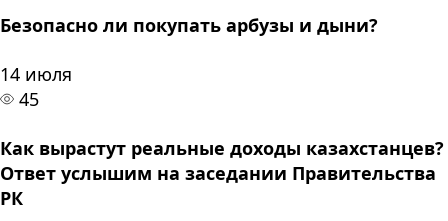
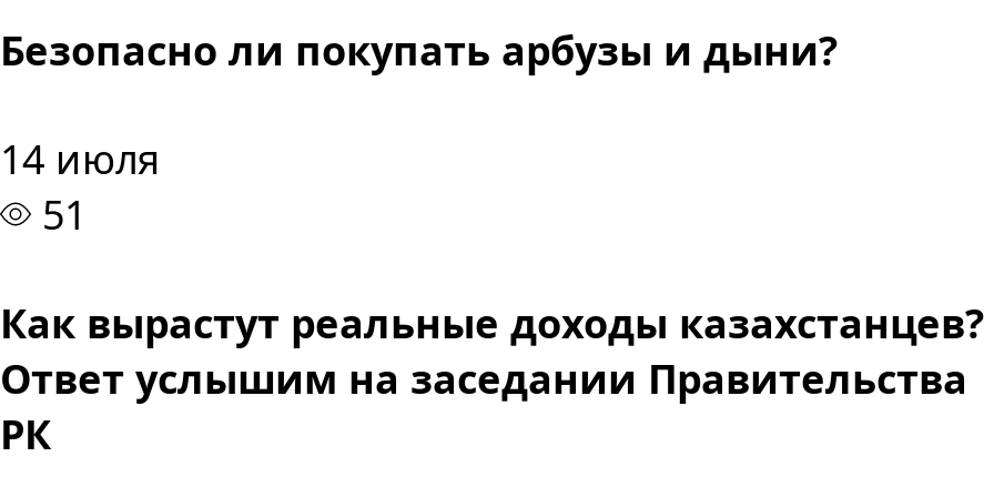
- 45
+ 51
